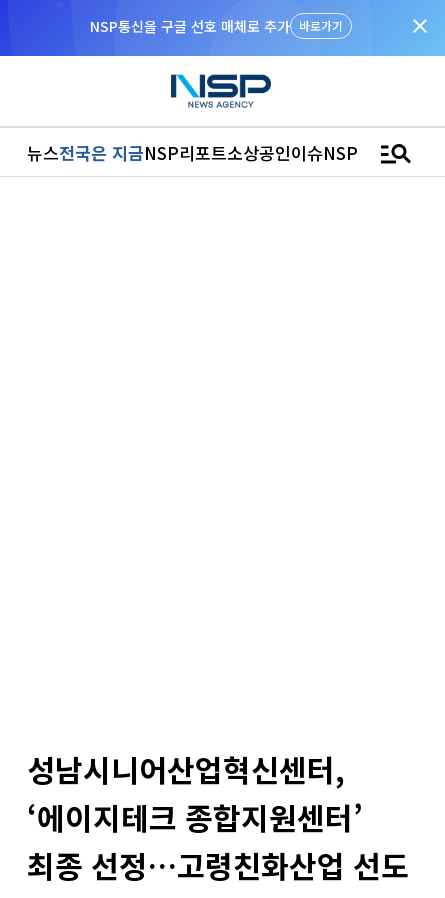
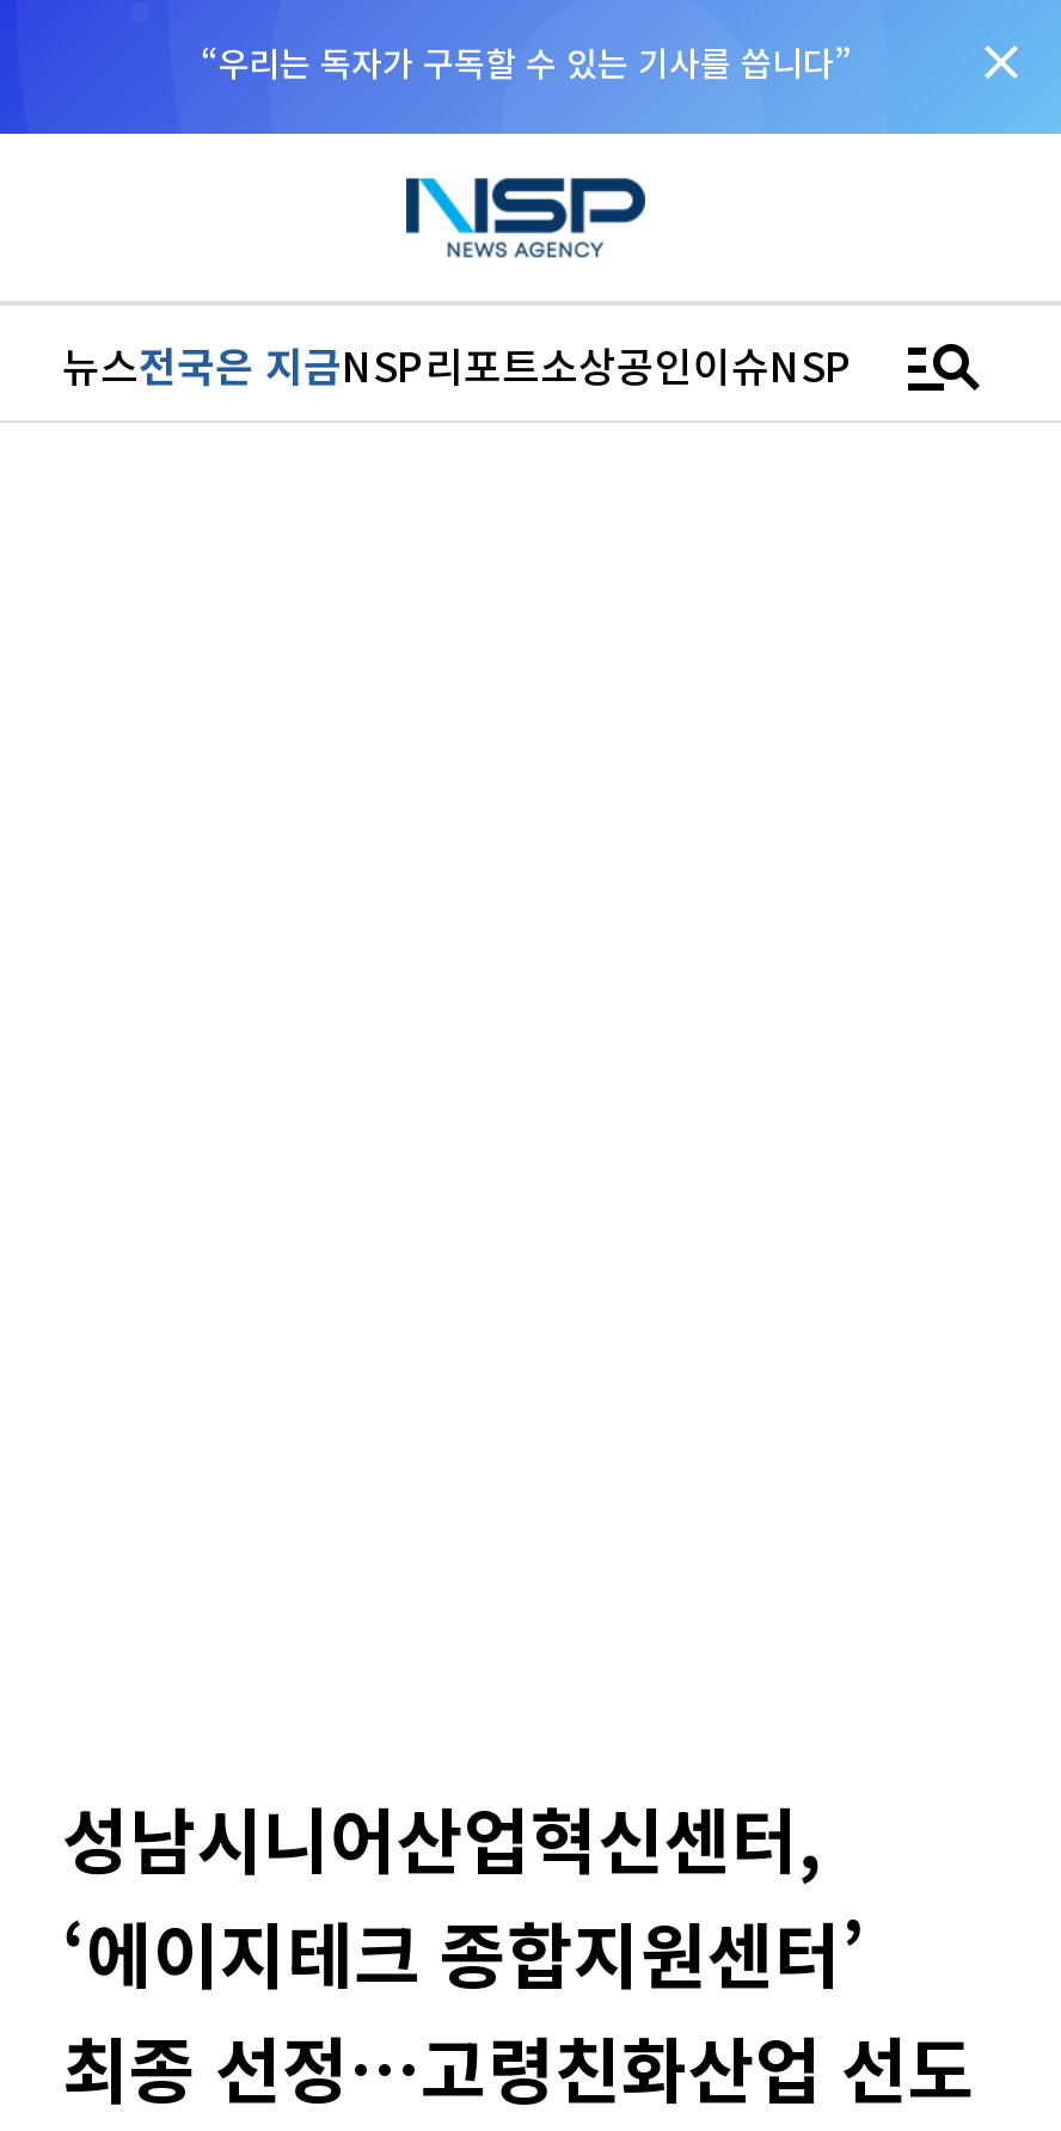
- NSP통신을 구글 선호 매체로 추가 바로가기
+ “우리는 독자가 구독할 수 있는 기사를 씁니다”
